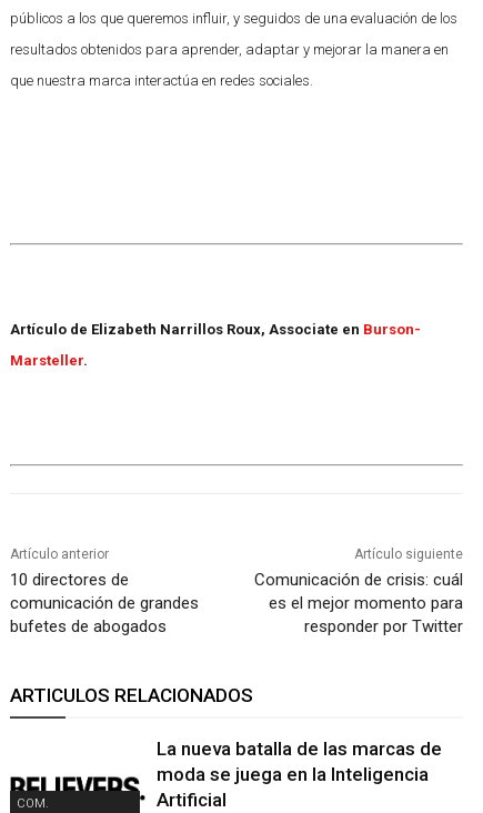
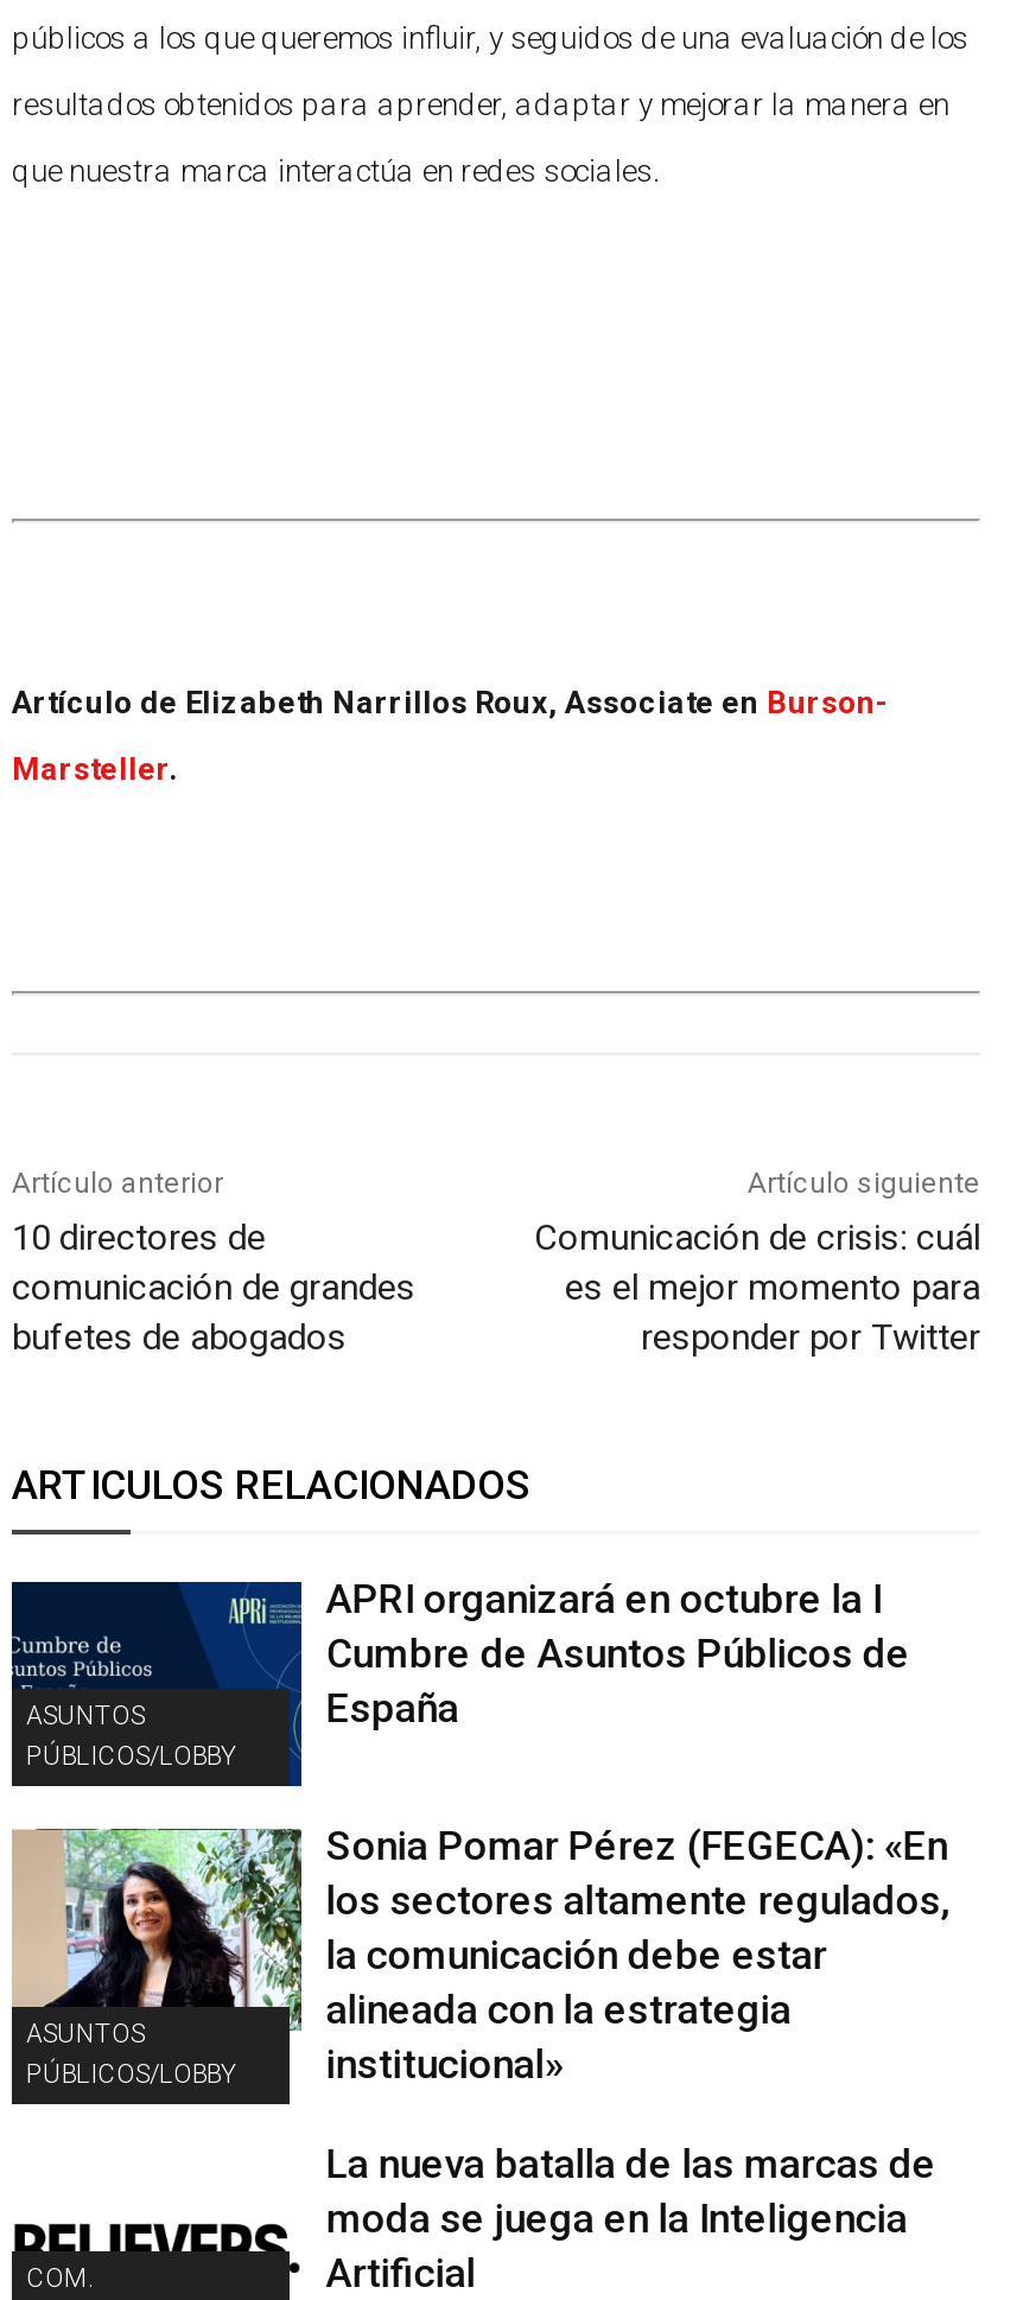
+ [image]
+ ASUNTOS
+ PÚBLICOS/LOBBY

+ [image]
+ ASUNTOS
+ PÚBLICOS/LOBBY

+ APRI organizará en octubre la I
+ Cumbre de Asuntos Públicos de
+ España

+ Sonia Pomar Pérez (FEGECA): «En
+ los sectores altamente regulados,
+ la comunicación debe estar
+ alineada con la estrategia
+ institucional»
